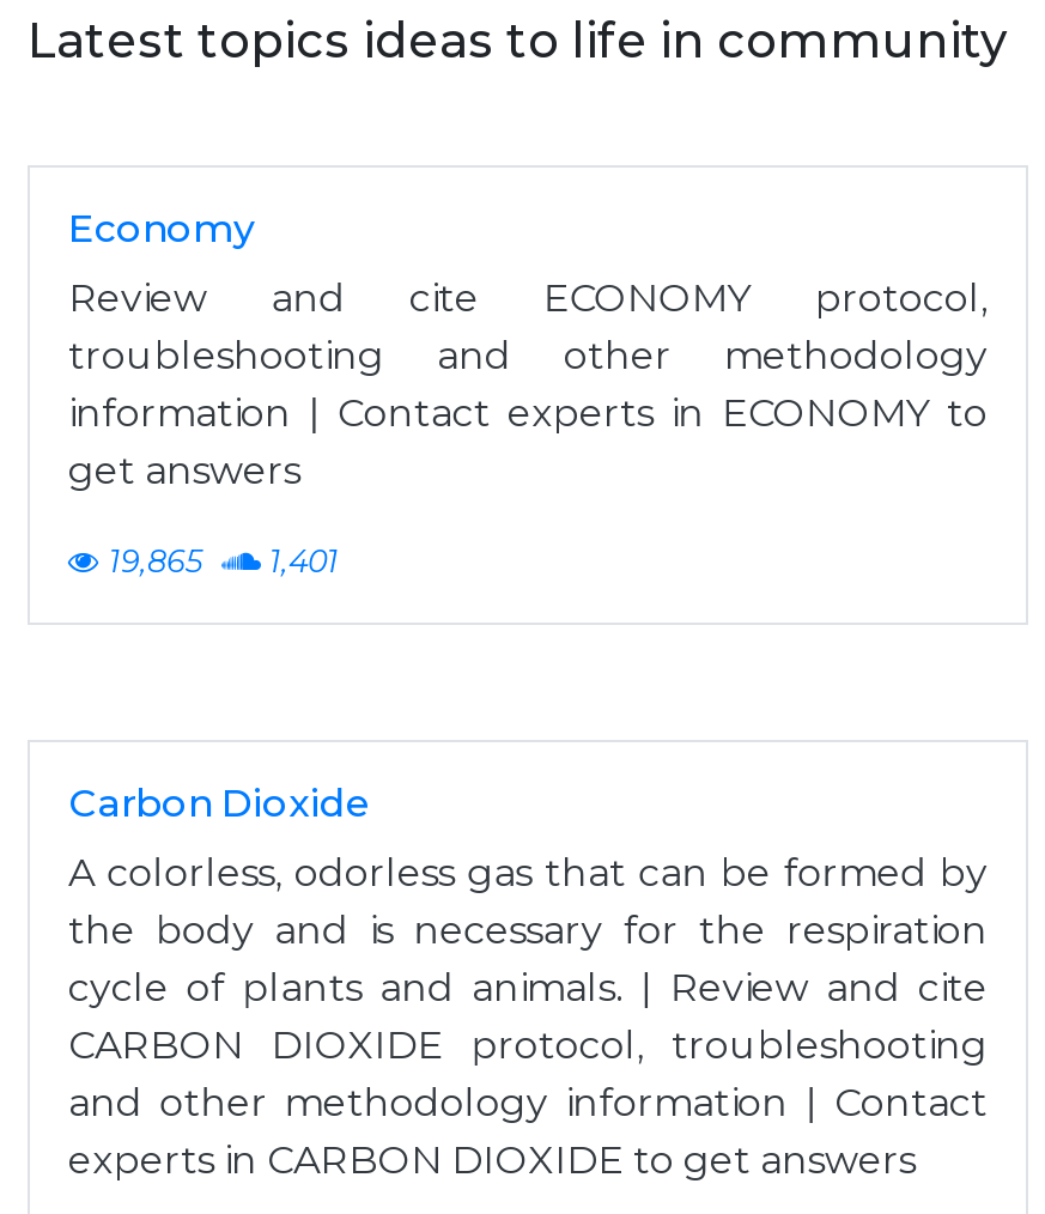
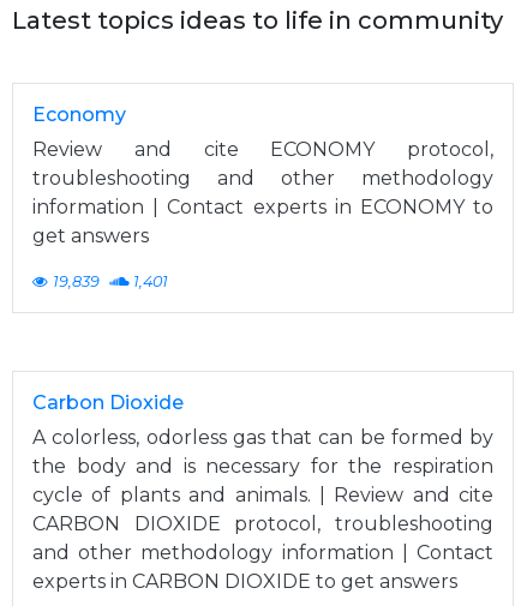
- 19,865 1,401
+ 19,839 1,401
